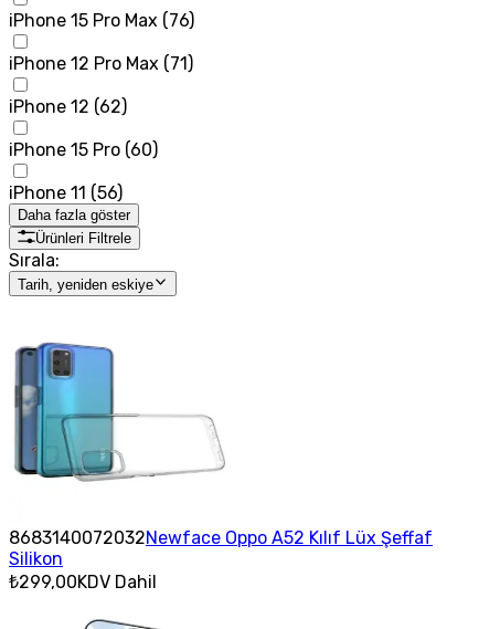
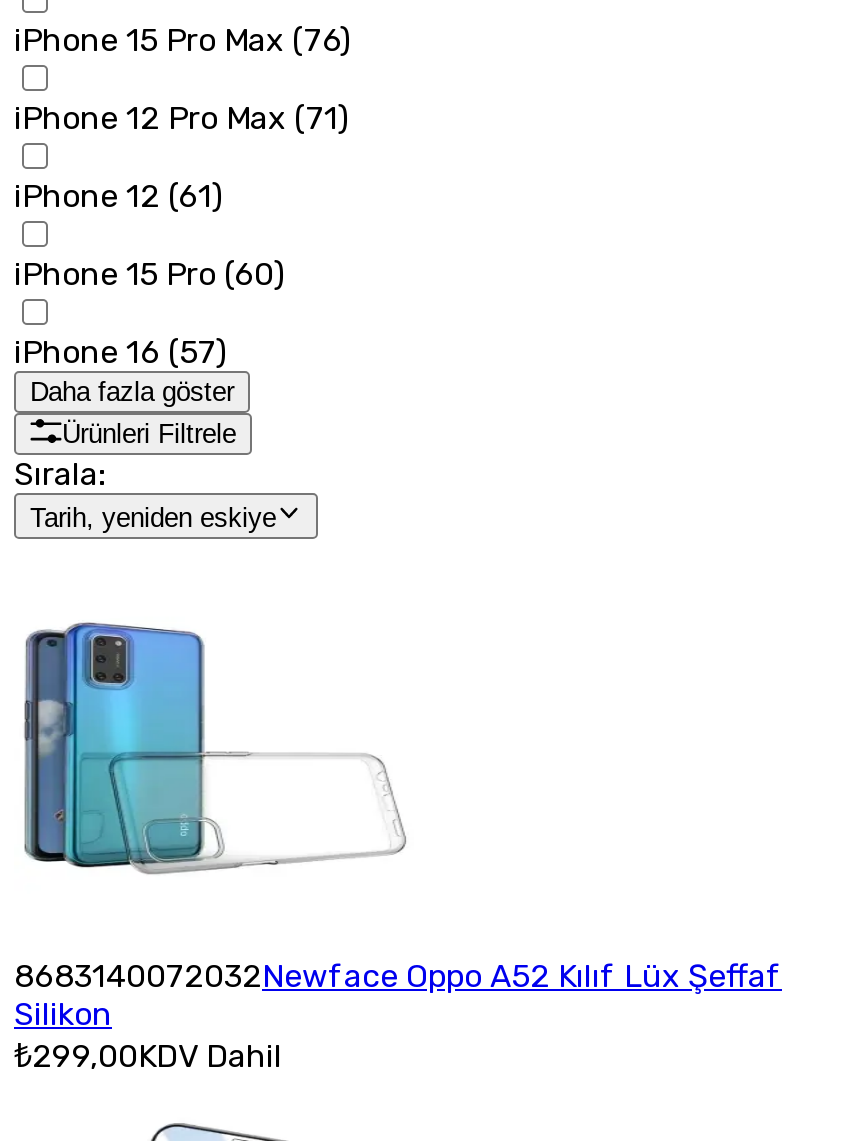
- iPhone 12 (62)
+ iPhone 12 (61)

- iPhone 11 (56)
+ iPhone 16 (57)
